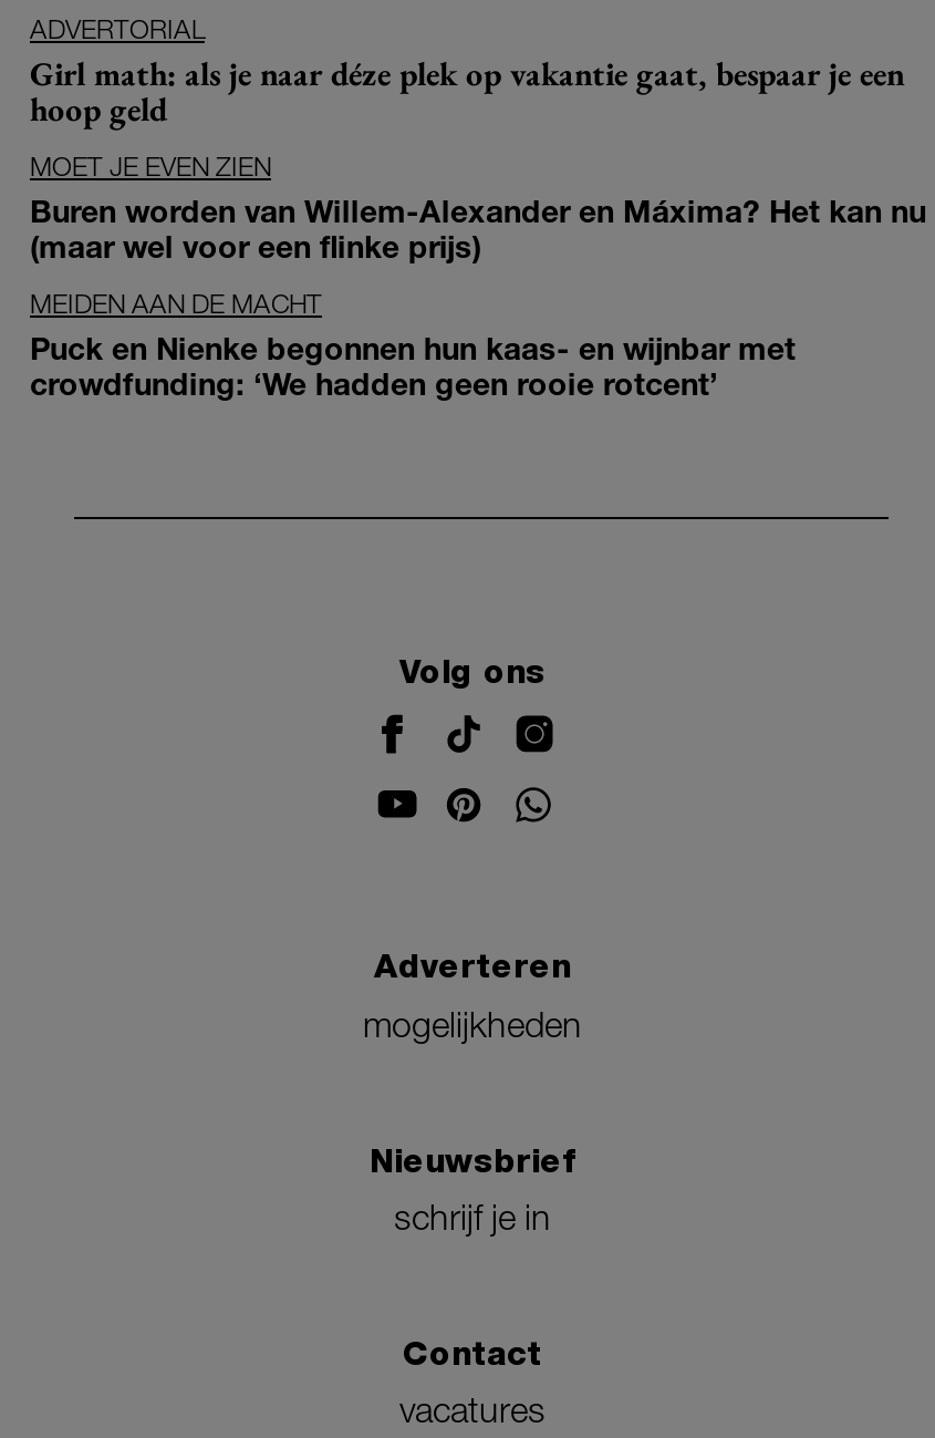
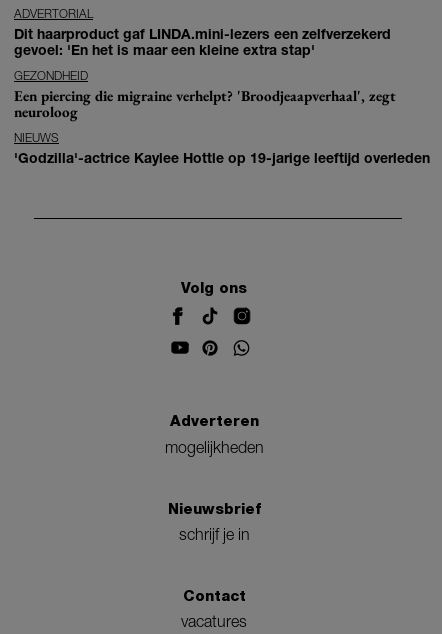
- Girl math: als je naar déze plek op vakantie gaat, bespaar je een
- hoop geld
+ Dit haarproduct gaf LINDA.mini-lezers een zelfverzekerd
+ gevoel: 'En het is maar een kleine extra stap'

- MOET JE EVEN ZIEN
- Buren worden van Willem-Alexander en Máxima? Het kan nu
- (maar wel voor een flinke prijs)
+ GEZONDHEID
+ Een piercing die migraine verhelpt? 'Broodjeaapverhaal', zegt
+ neuroloog

- MEIDEN AAN DE MACHT
- Puck en Nienke begonnen hun kaas- en wijnbar met
- crowdfunding: ‘We hadden geen rooie rotcent’
+ NIEUWS
+ 'Godzilla'-actrice Kaylee Hottle op 19-jarige leeftijd overleden
